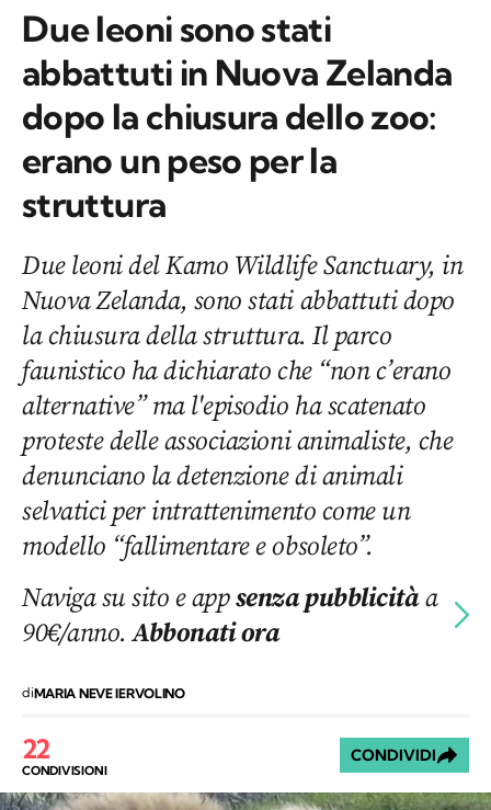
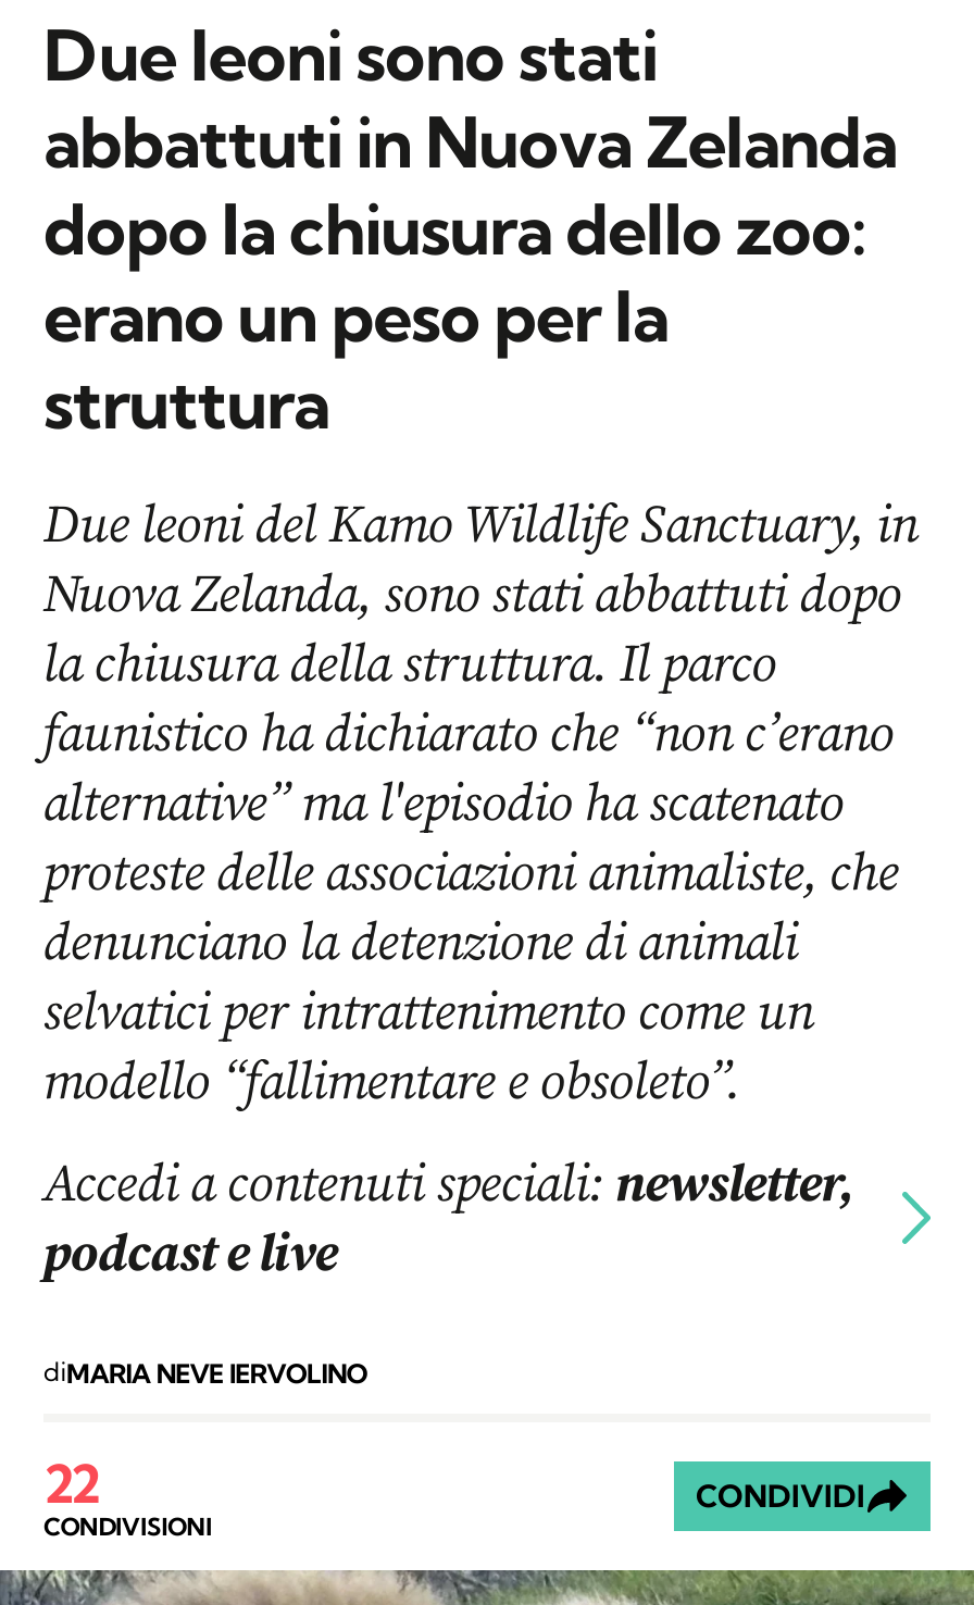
- Naviga su sito e appsenza pubblicità a
- 90€/anno. Abbonati ora
+ Accedi a contenuti speciali: newsletter,
+ podcast e live
